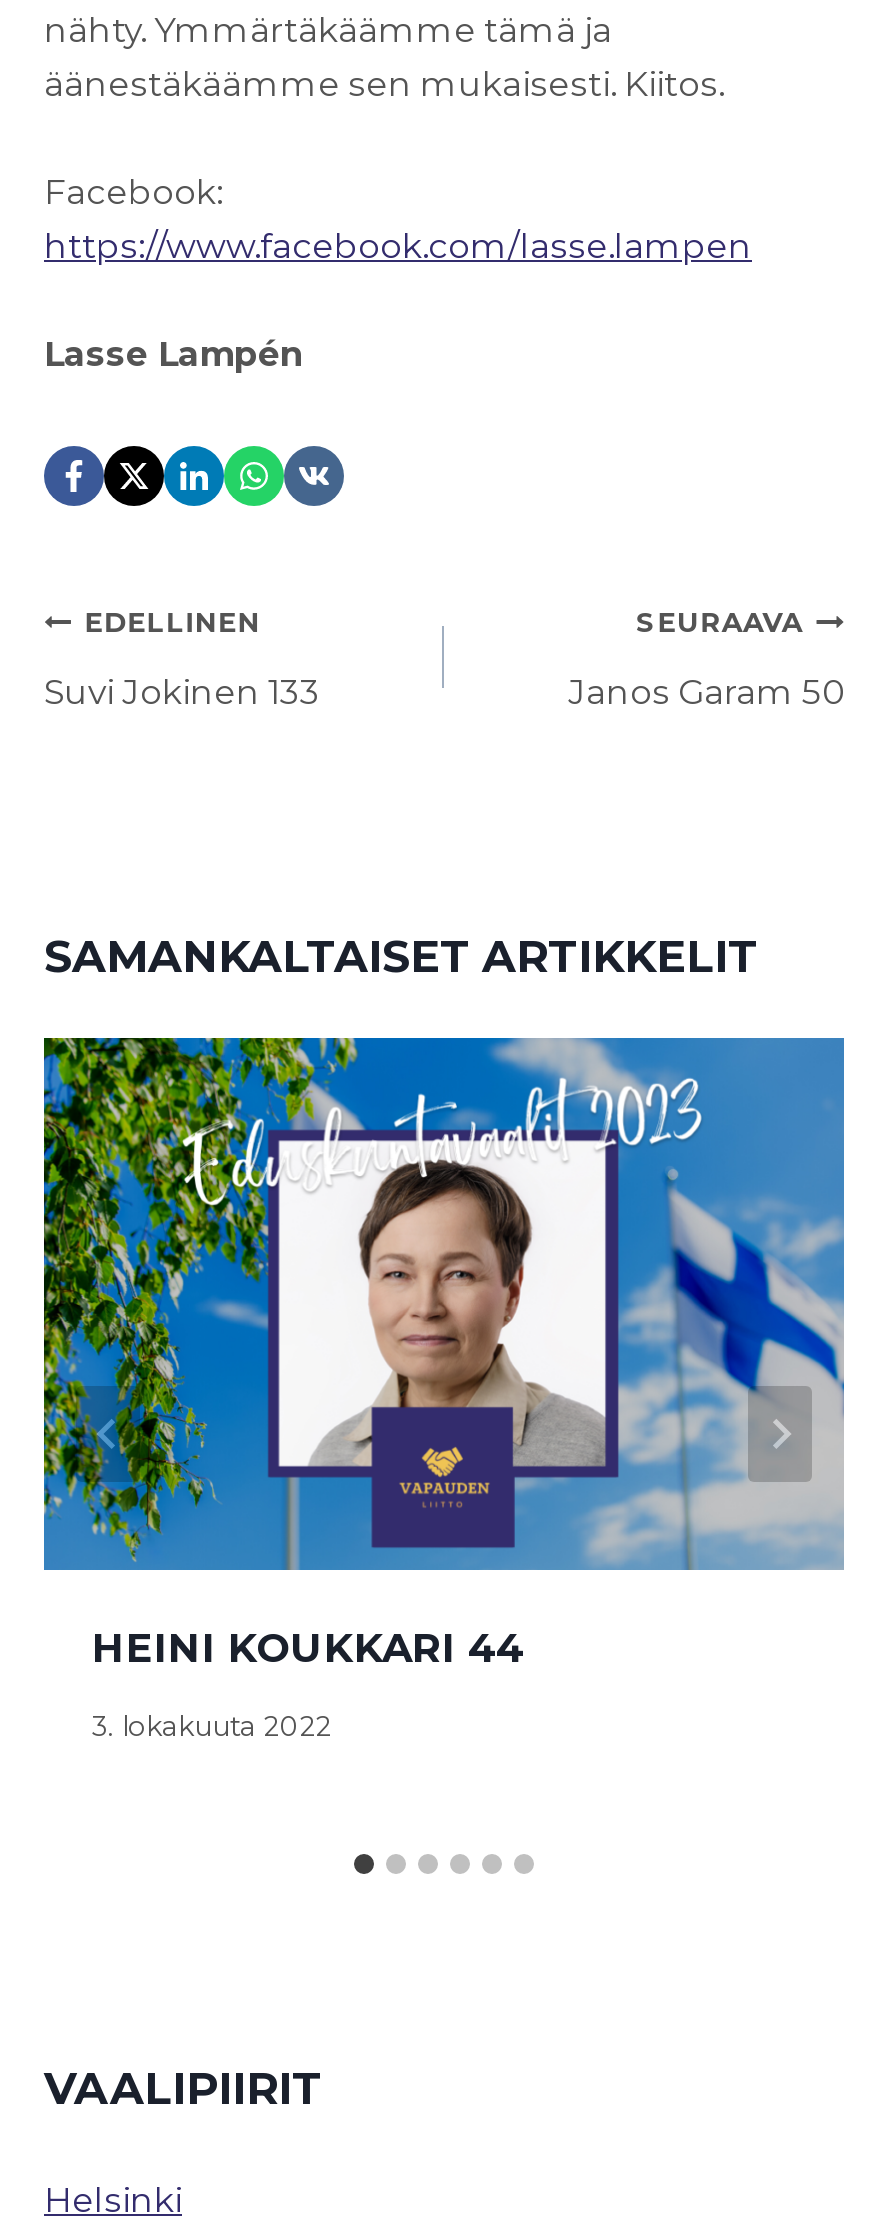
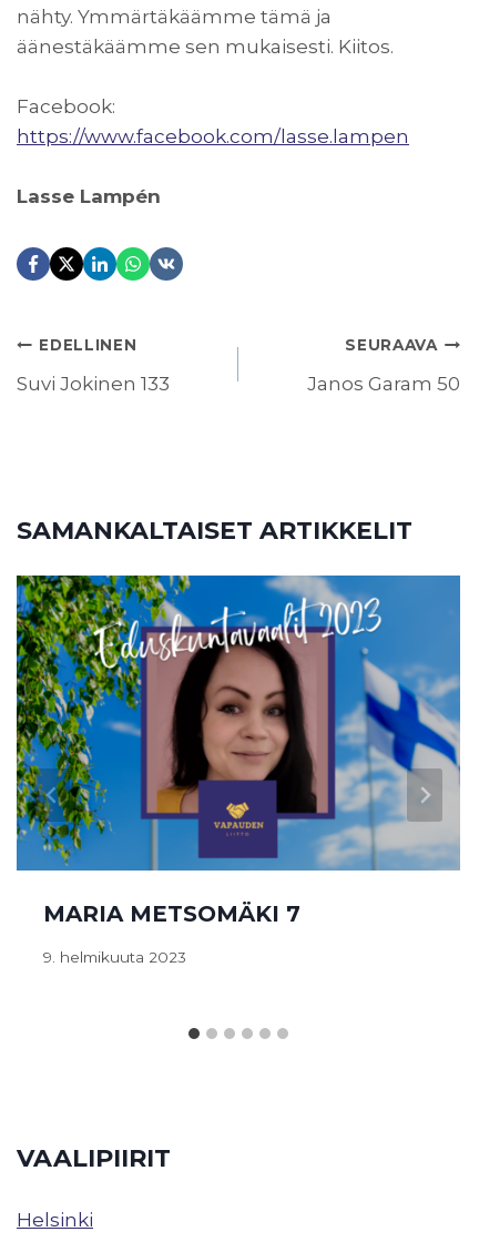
- [image]
+ [image]

- HEINI KOUKKARI 44
+ MARIA METSOMÄKI 7

- 3. lokakuuta 2022
+ 9. helmikuuta 2023
